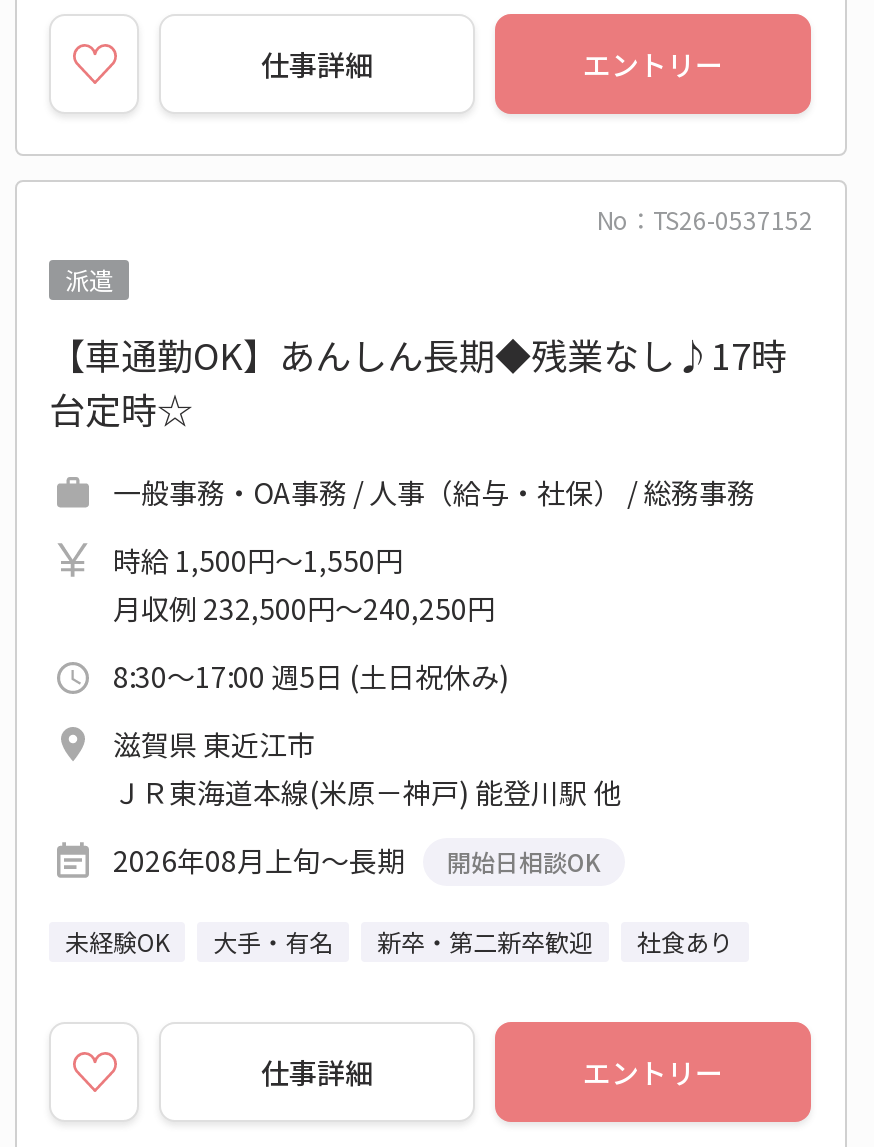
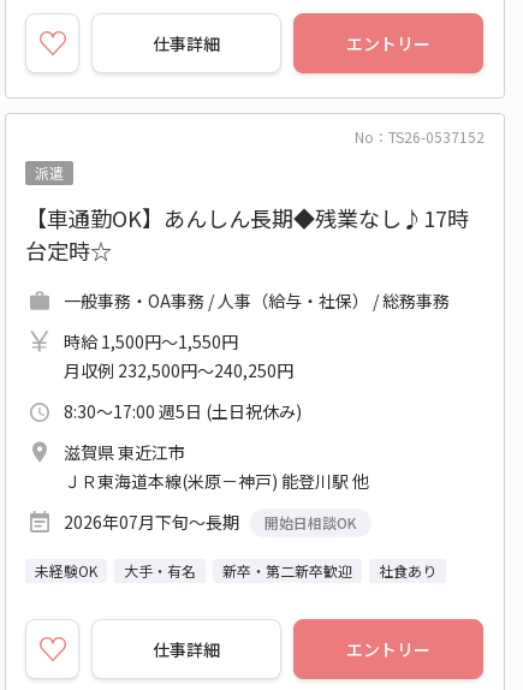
- 2026年08月上旬～長期
+ 2026年07月下旬～長期
